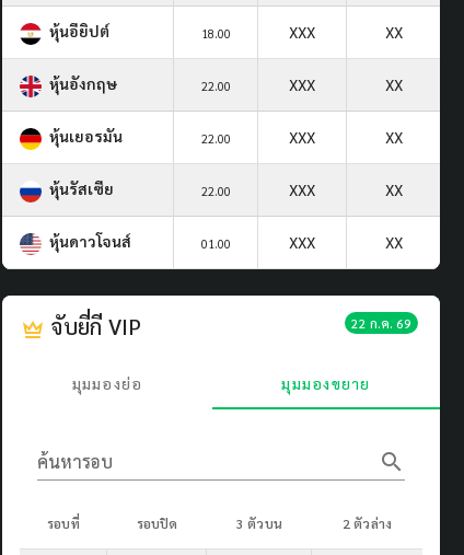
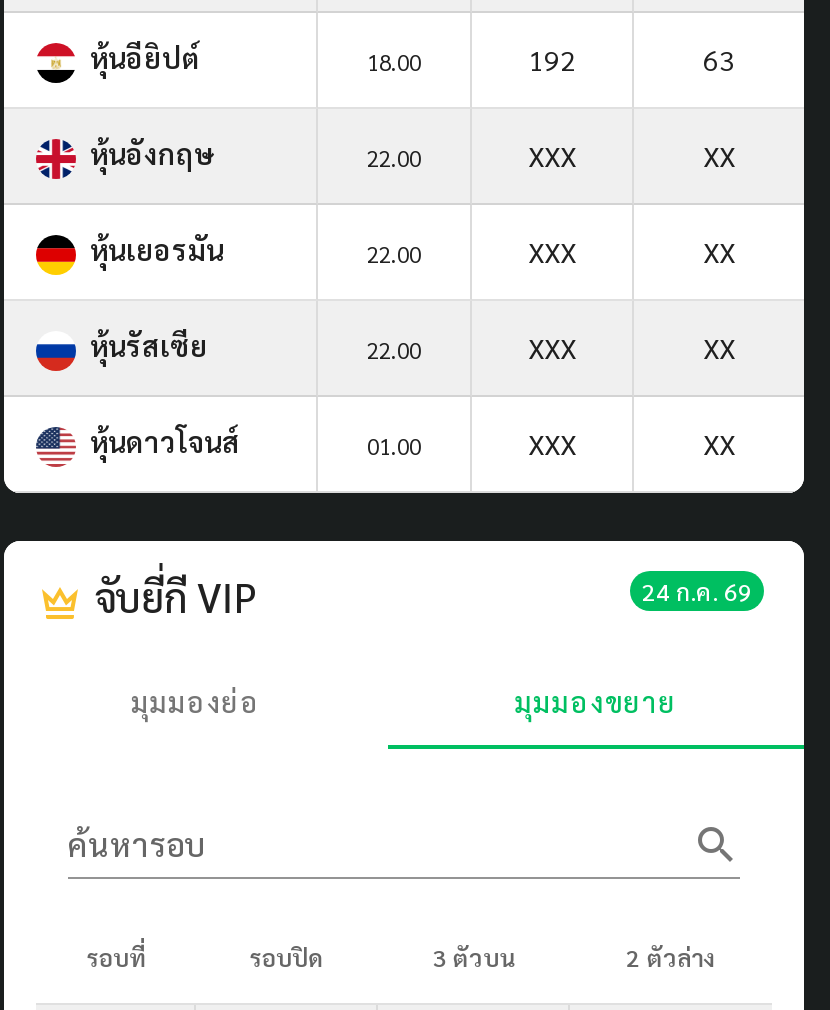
- XXX
- XX
+ 192
+ 63

- 22 ก.ค. 69
+ 24 ก.ค. 69
